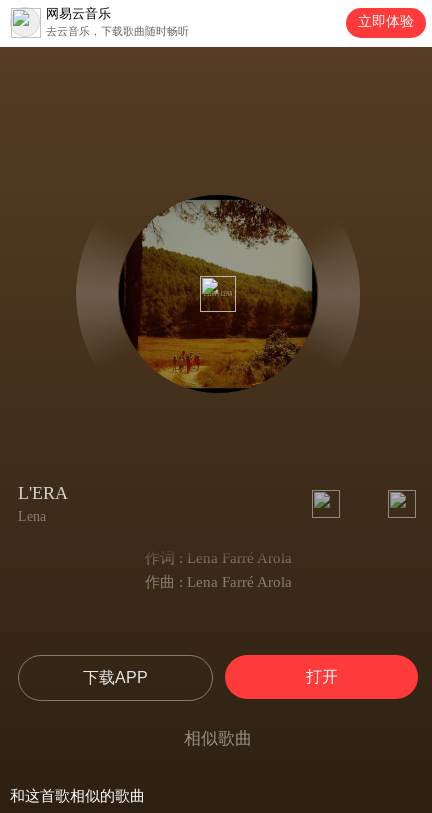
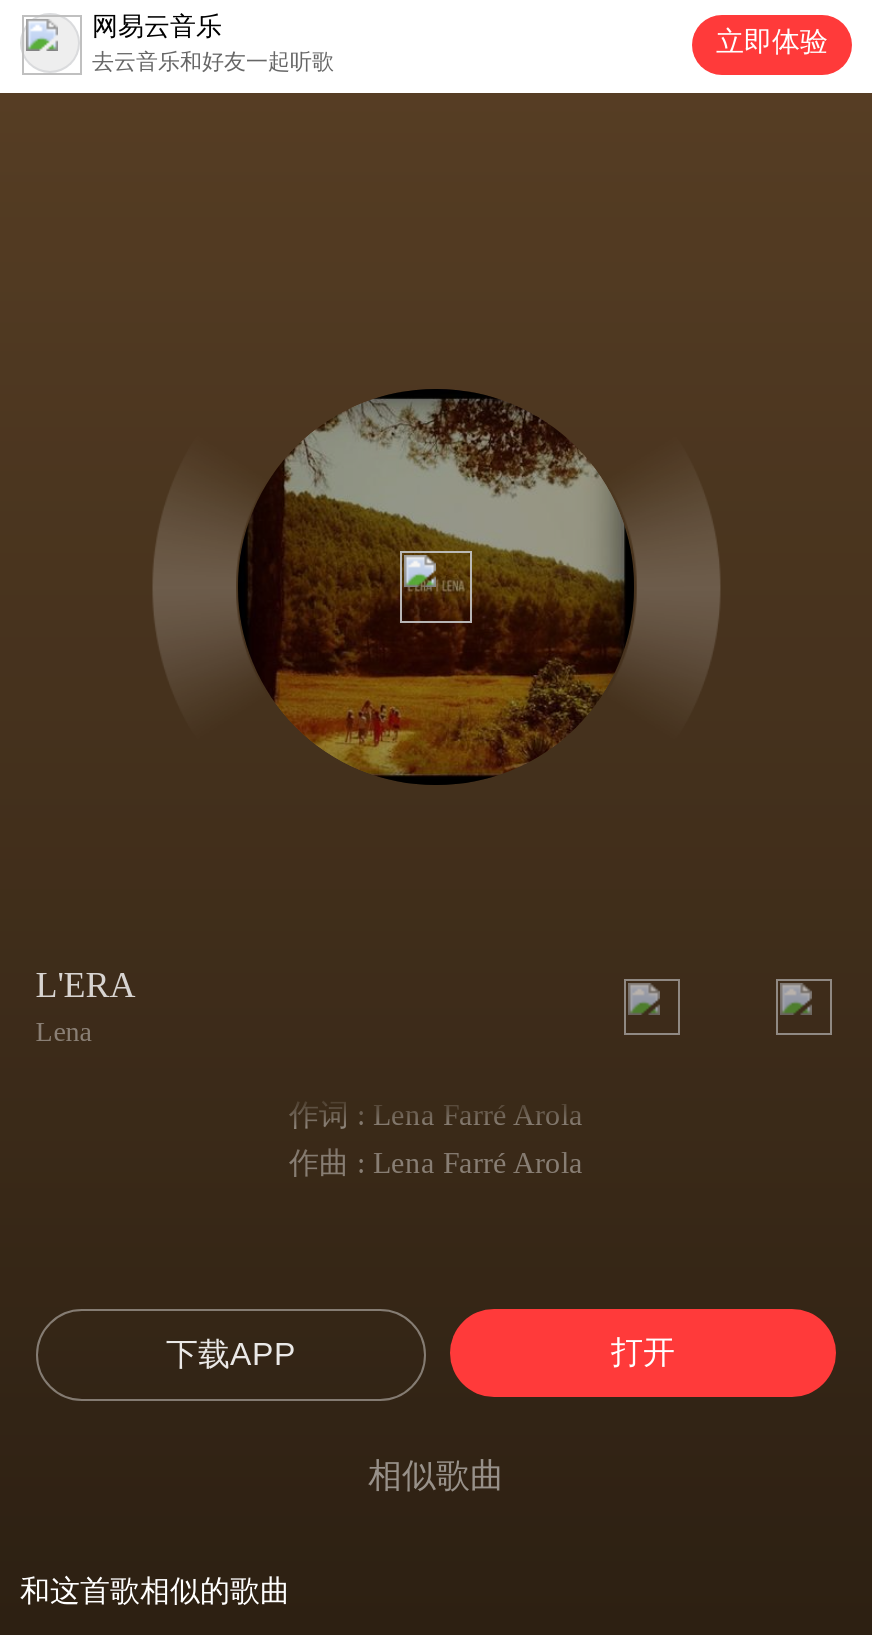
- 去云音乐，下载歌曲随时畅听
+ 去云音乐和好友一起听歌
